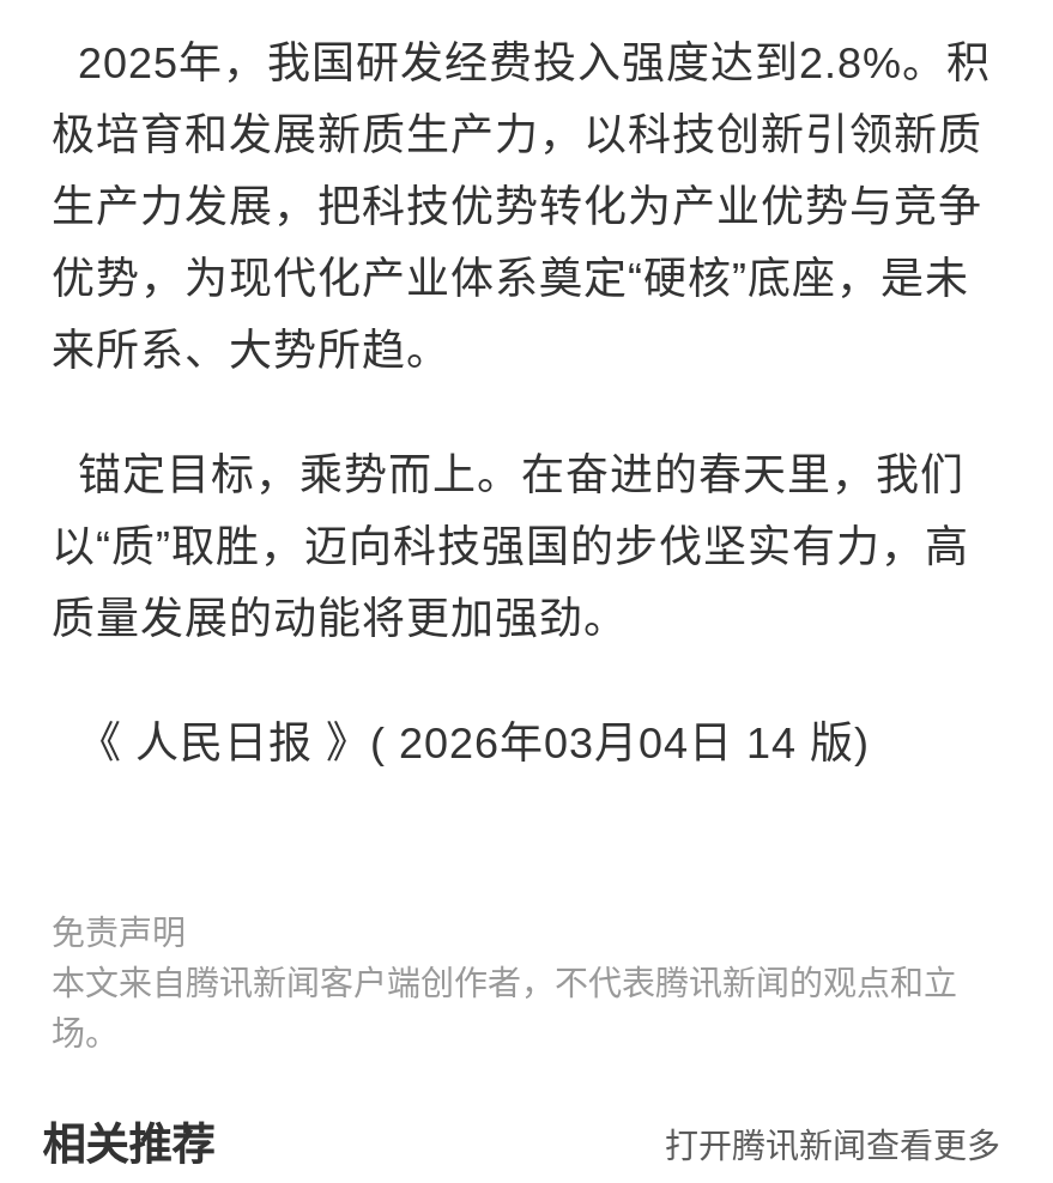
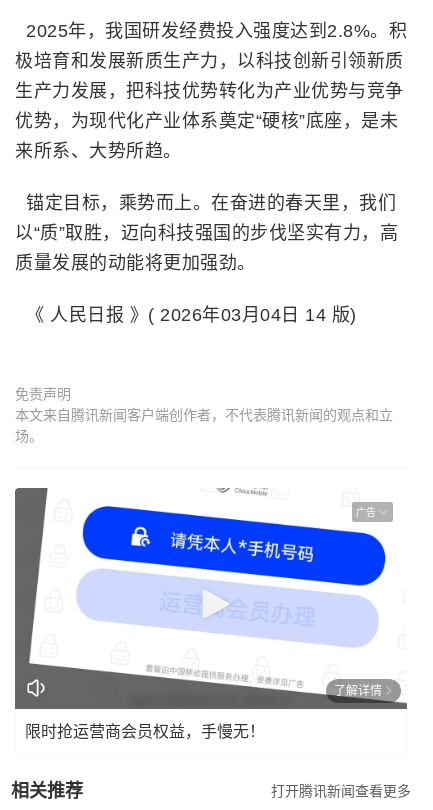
+ [image]
+ 广告

+ 了解详情
+ 限时抢运营商会员权益，手慢无！
